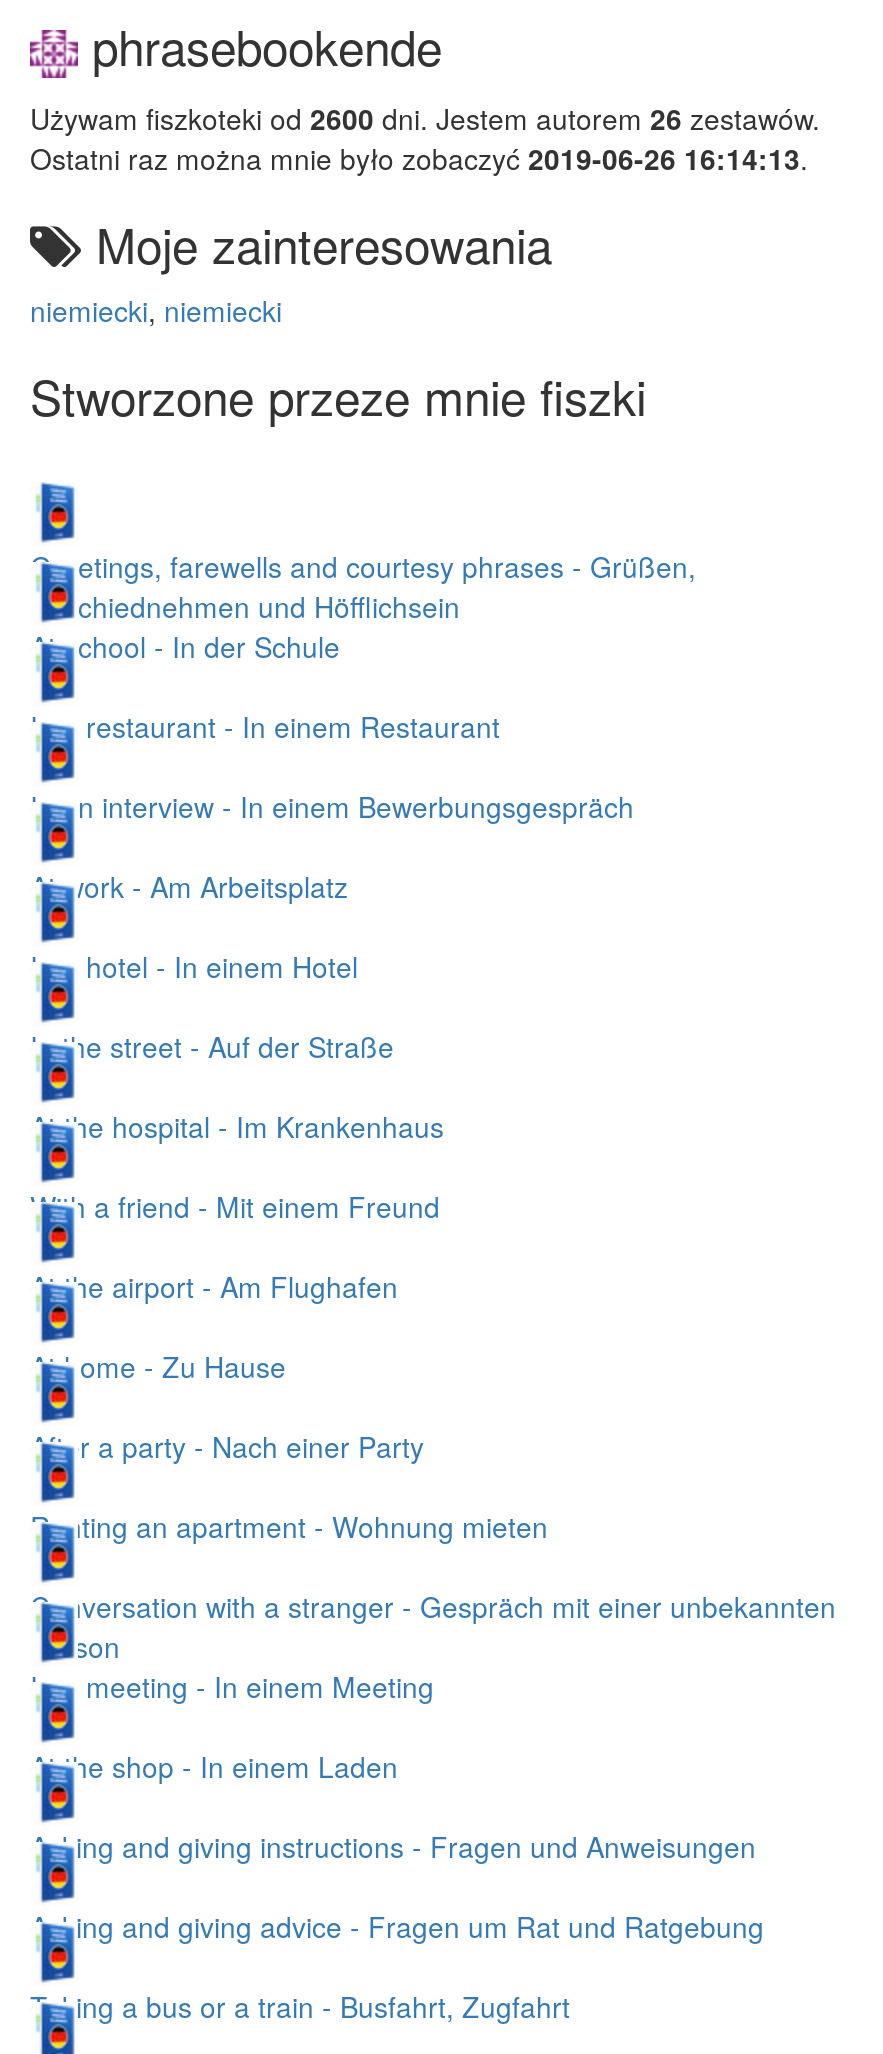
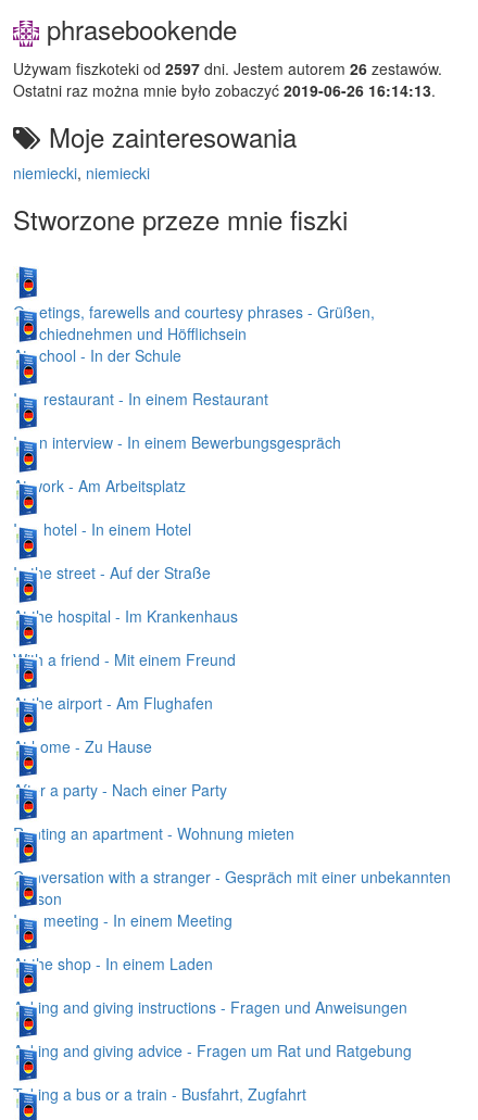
- Używam fiszkoteki od 2600 dni. Jestem autorem 26 zestawów.
+ Używam fiszkoteki od 2597 dni. Jestem autorem 26 zestawów.
